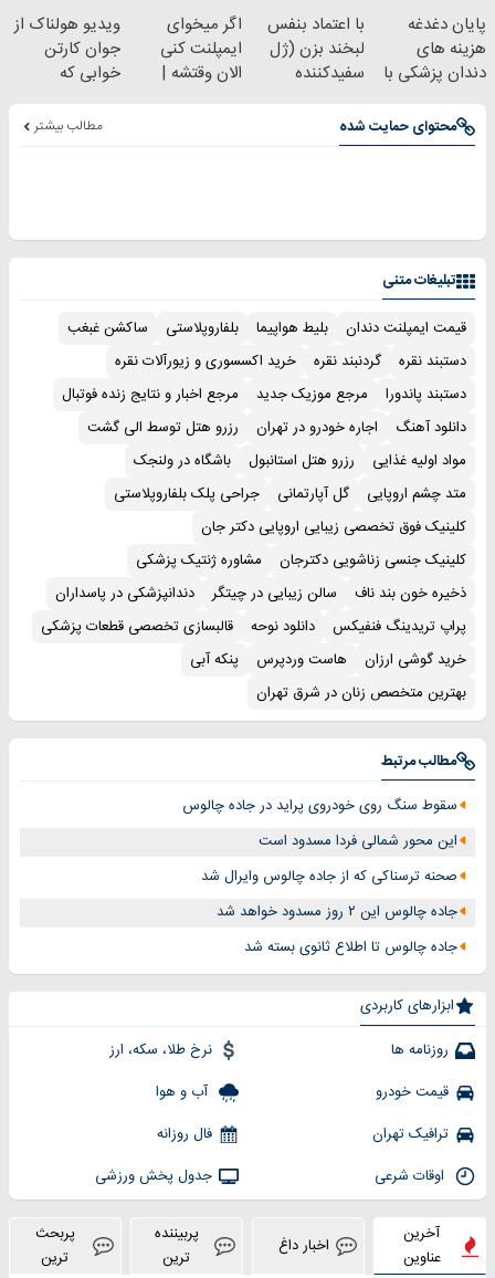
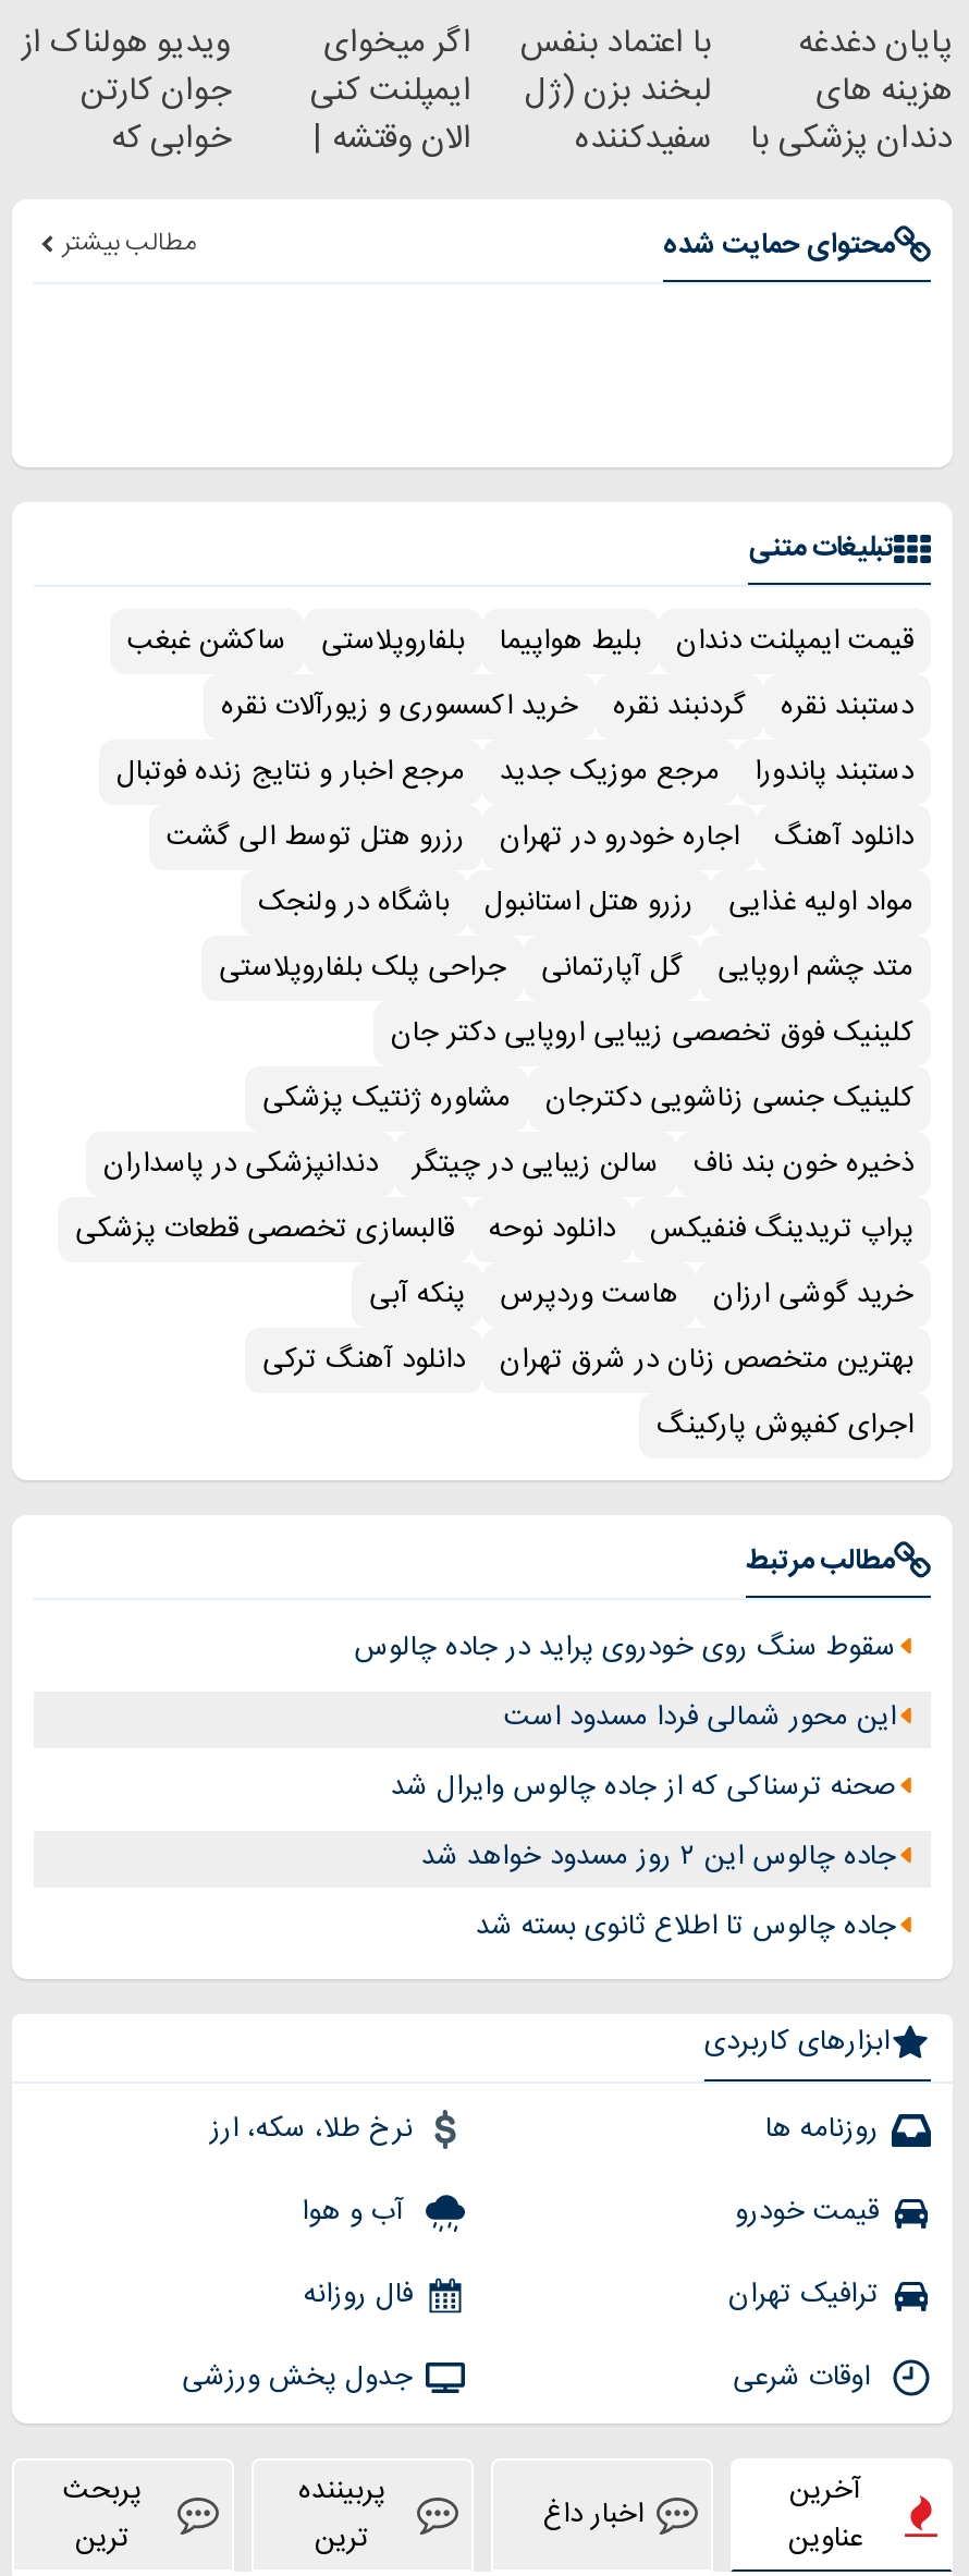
+ دانلود آهنگ ترکی
+ اجرای کفپوش پارکینگ
